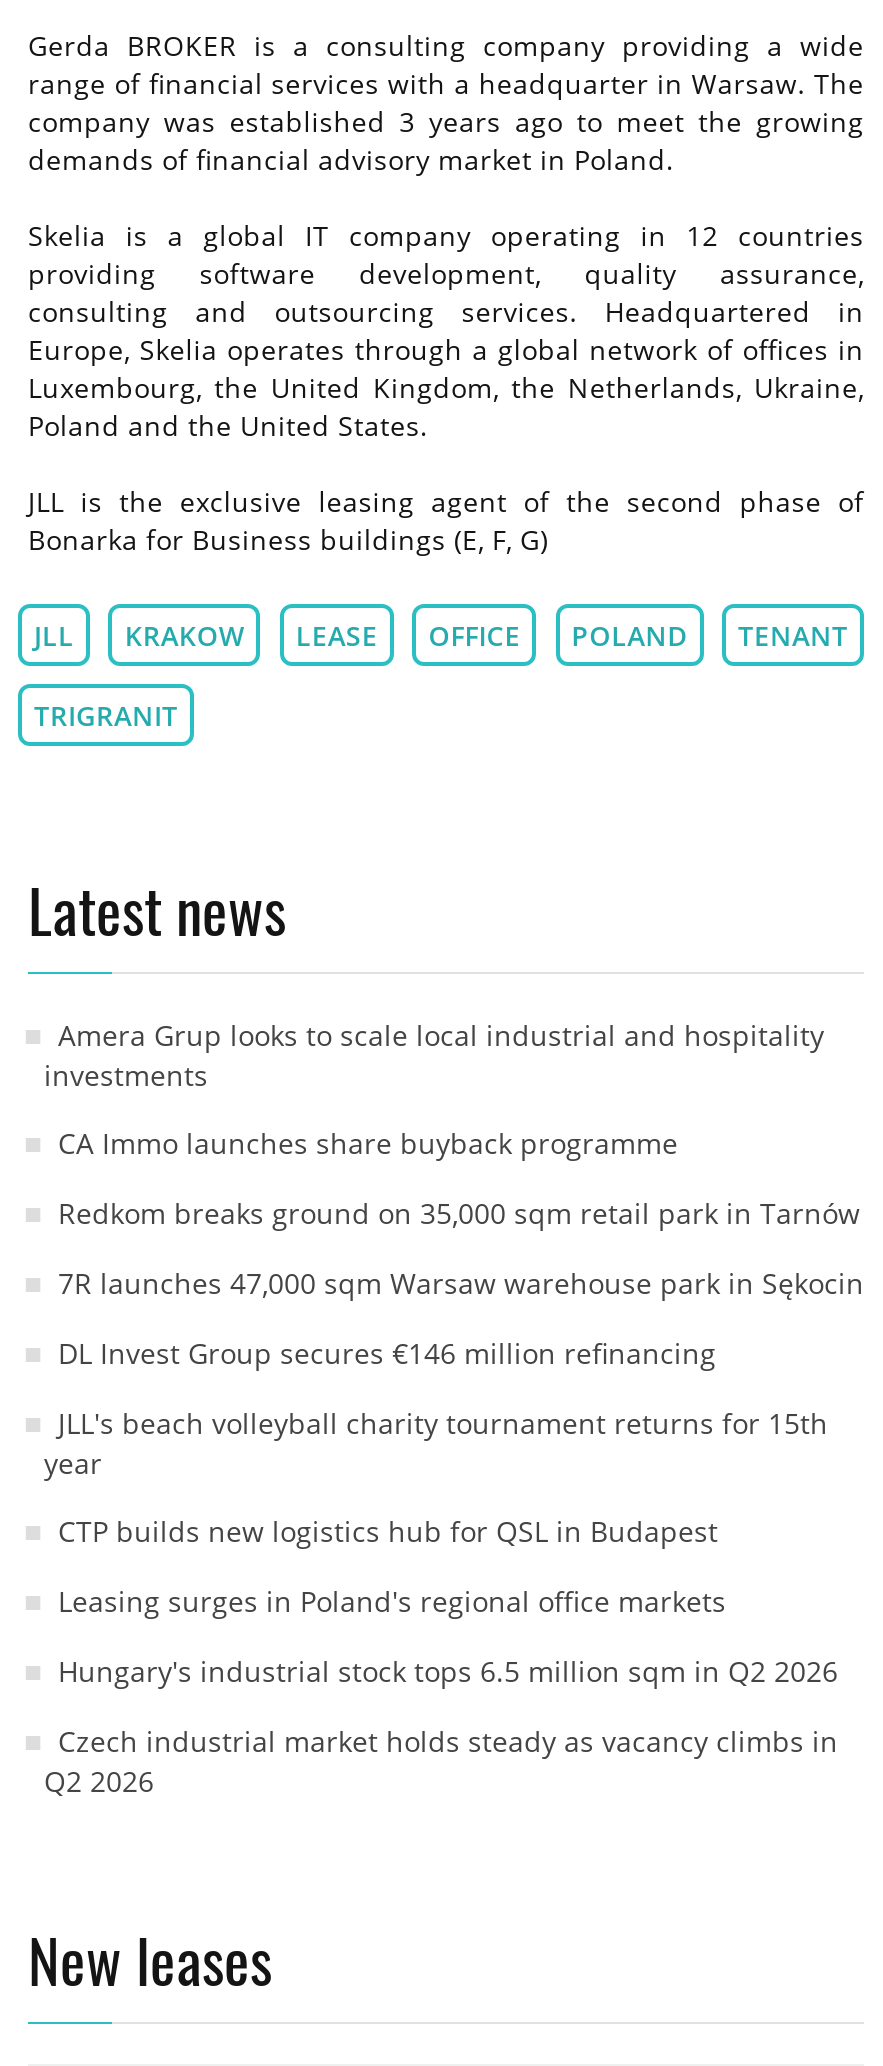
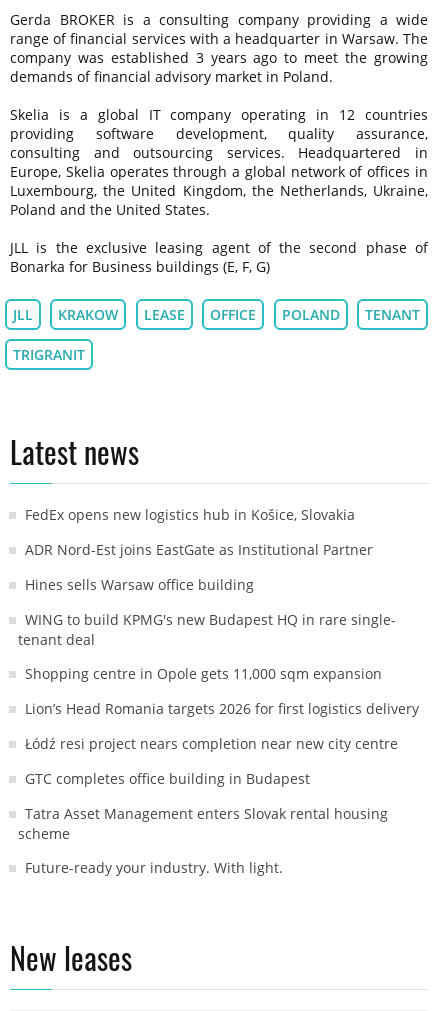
- Amera Grup looks to scale local industrial and hospitality
- investments
+ FedEx opens new logistics hub in Košice, Slovakia

- CA Immo launches share buyback programme
+ ADR Nord-Est joins EastGate as Institutional Partner

- Redkom breaks ground on 35,000 sqm retail park in Tarnów
+ Hines sells Warsaw office building

- 7R launches 47,000 sqm Warsaw warehouse park in Sękocin
+ WING to build KPMG's new Budapest HQ in rare single-
+ tenant deal

- DL Invest Group secures €146 million refinancing
+ Shopping centre in Opole gets 11,000 sqm expansion

- JLL's beach volleyball charity tournament returns for 15th
- year
+ Lion’s Head Romania targets 2026 for first logistics delivery

- CTP builds new logistics hub for QSL in Budapest
+ Łódź resi project nears completion near new city centre

- Leasing surges in Poland's regional office markets
+ GTC completes office building in Budapest

- Hungary's industrial stock tops 6.5 million sqm in Q2 2026
+ Tatra Asset Management enters Slovak rental housing
+ scheme

- Czech industrial market holds steady as vacancy climbs in
- Q2 2026
+ Future-ready your industry. With light.
